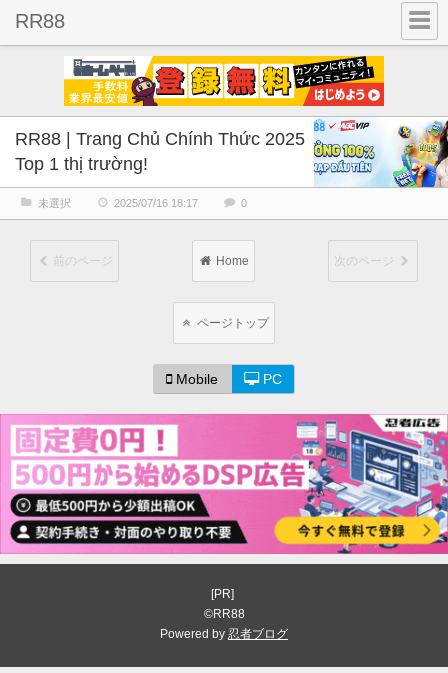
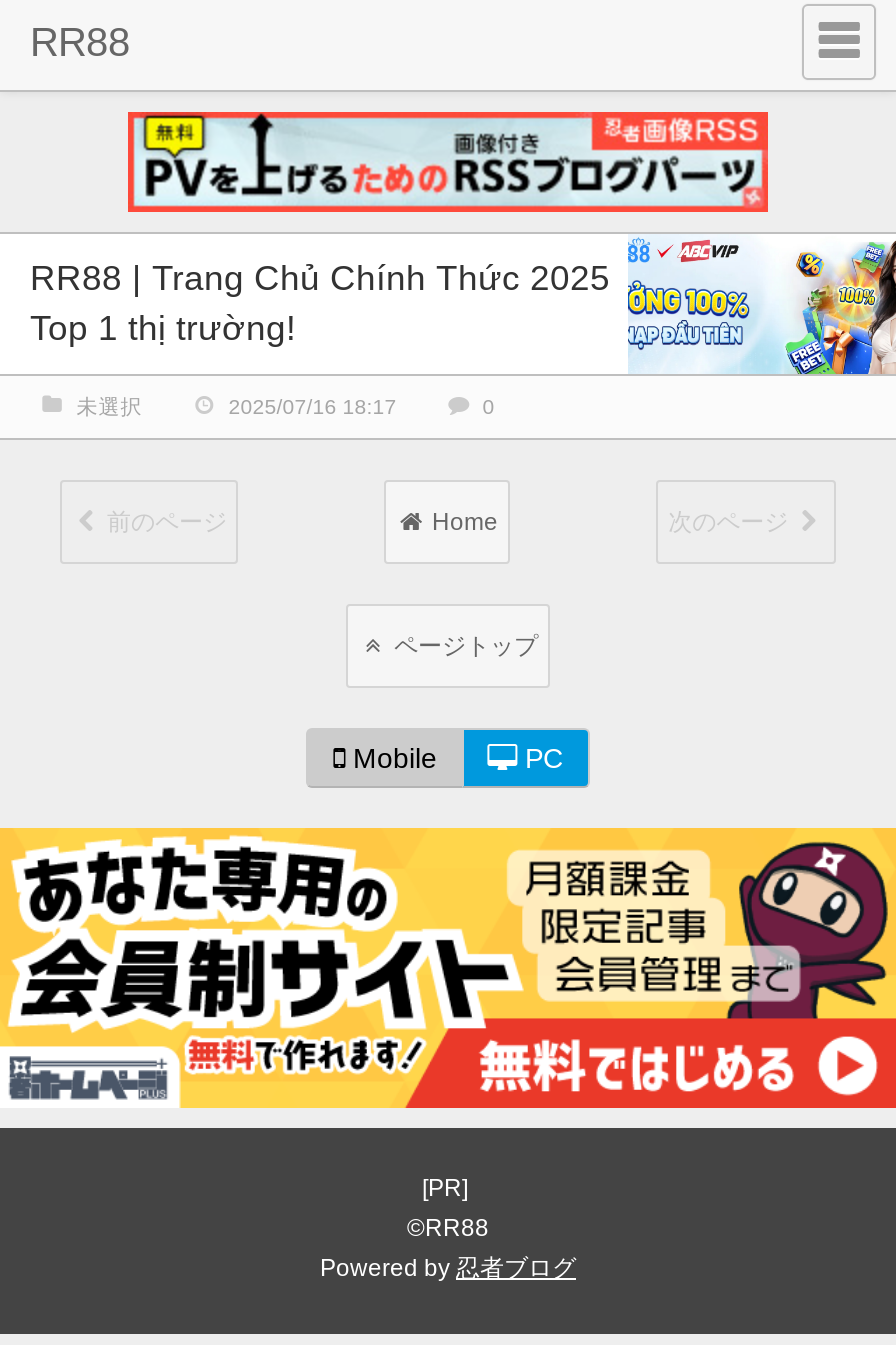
- [image]
+ [image]

- [image]
+ [image]
